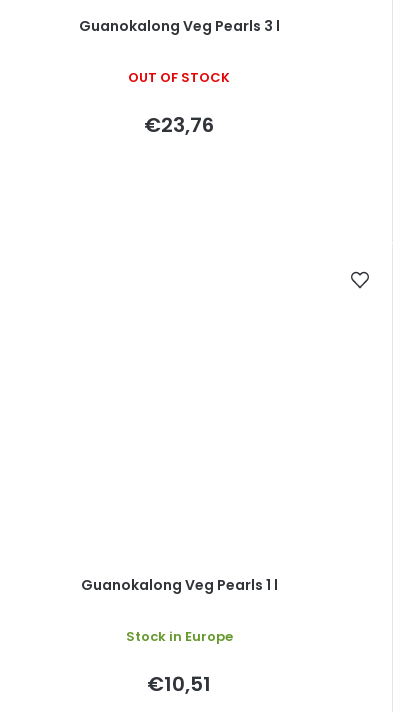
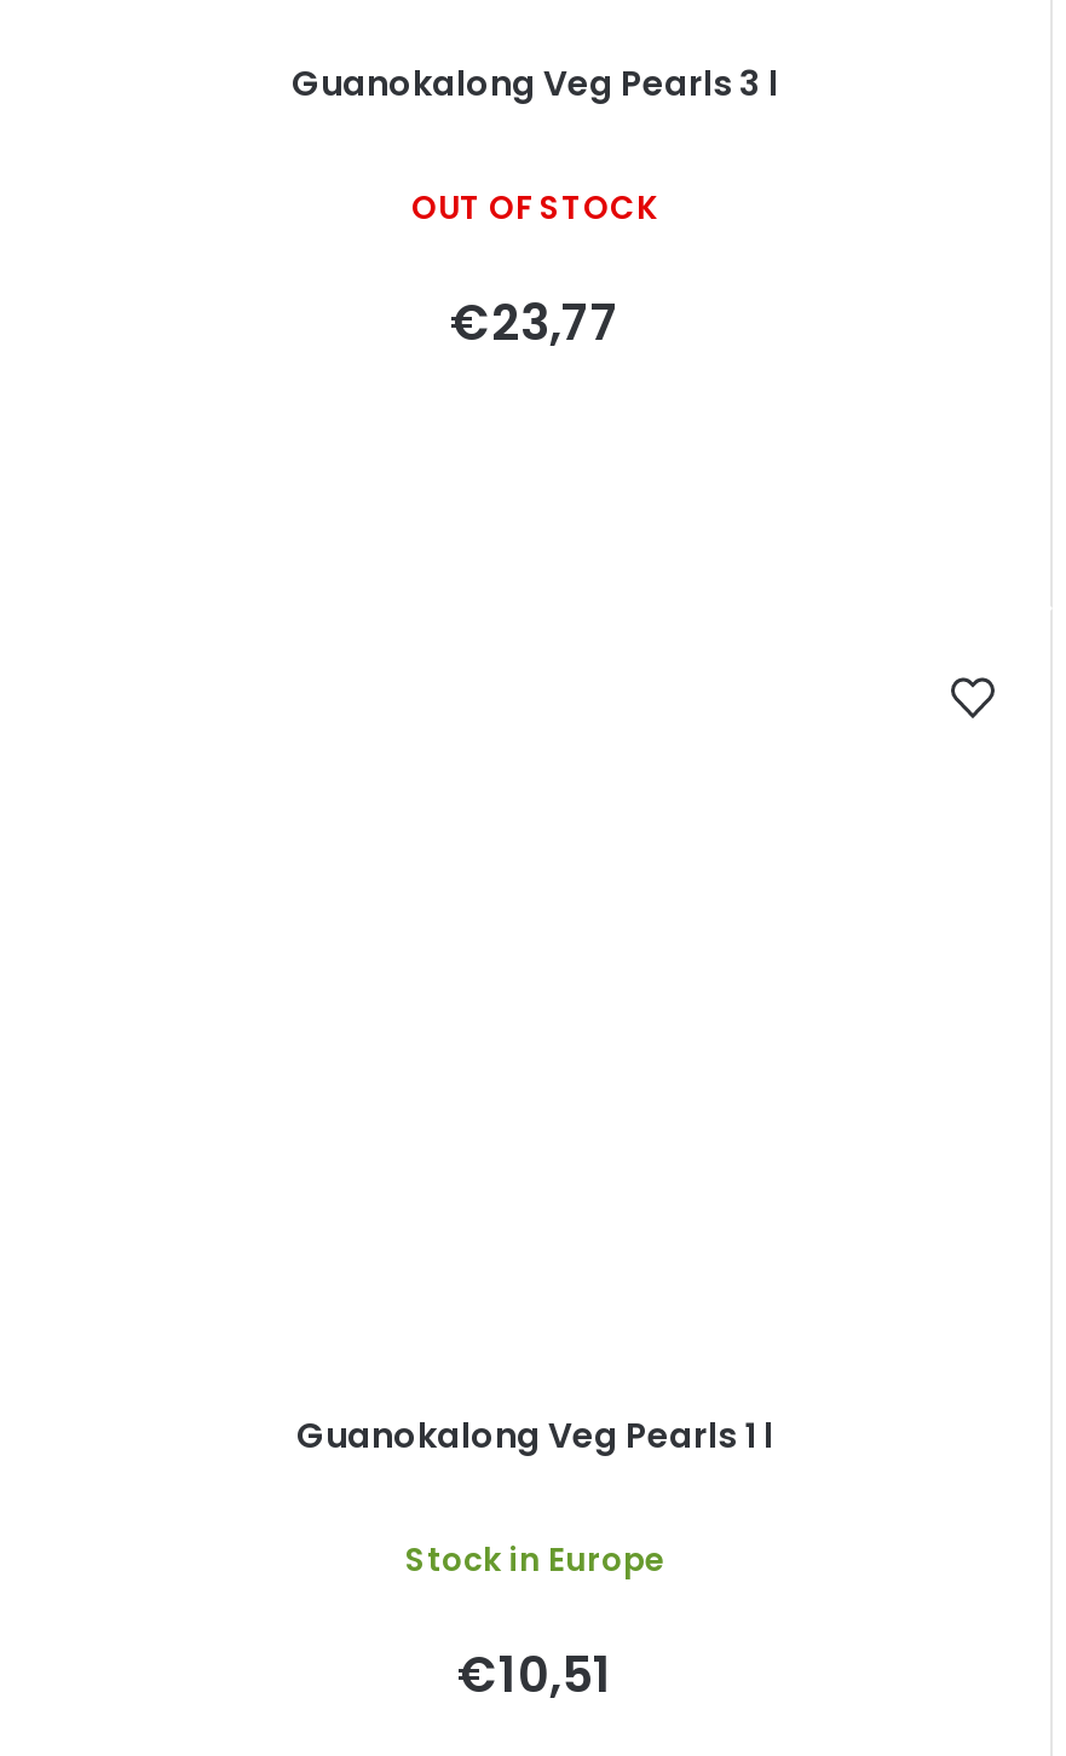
- €23,76
+ €23,77
